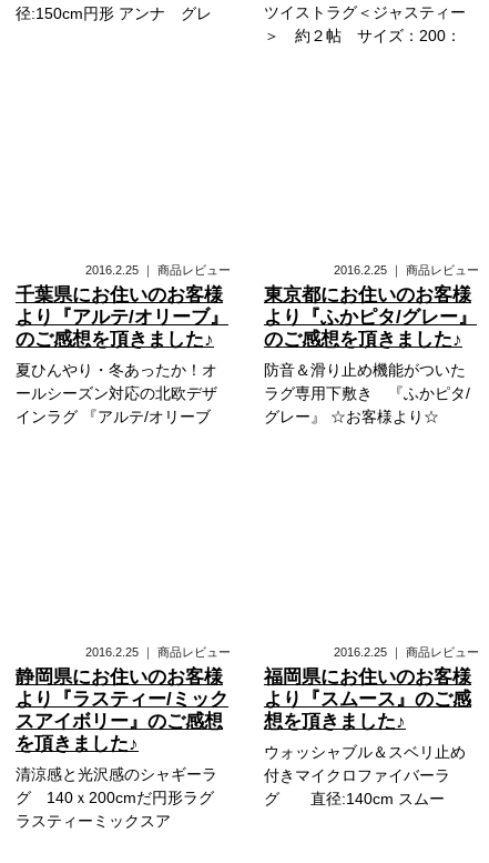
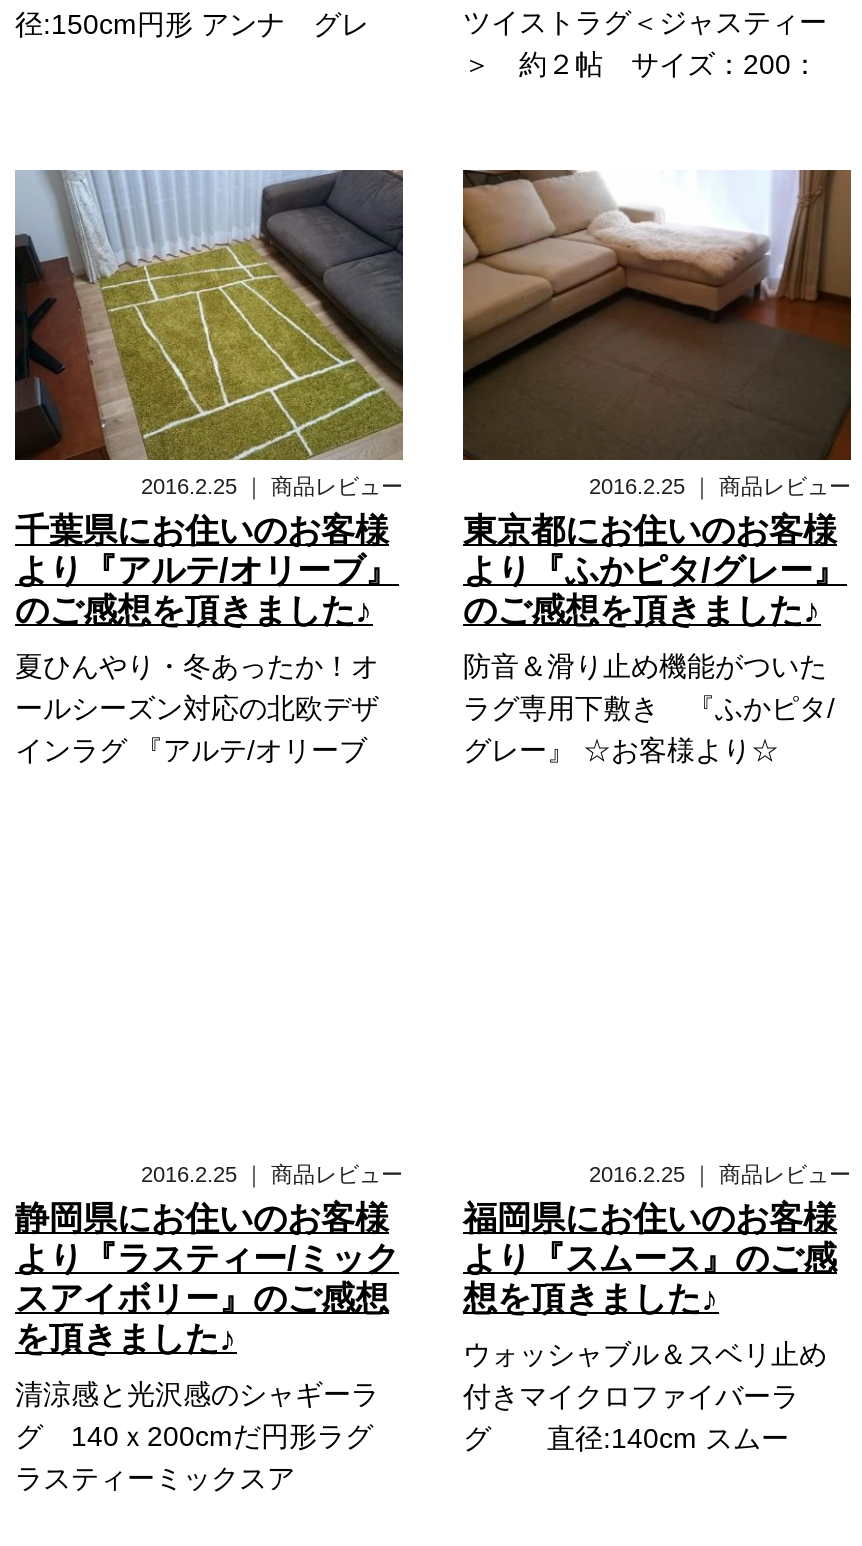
+ [image]

+ [image]
